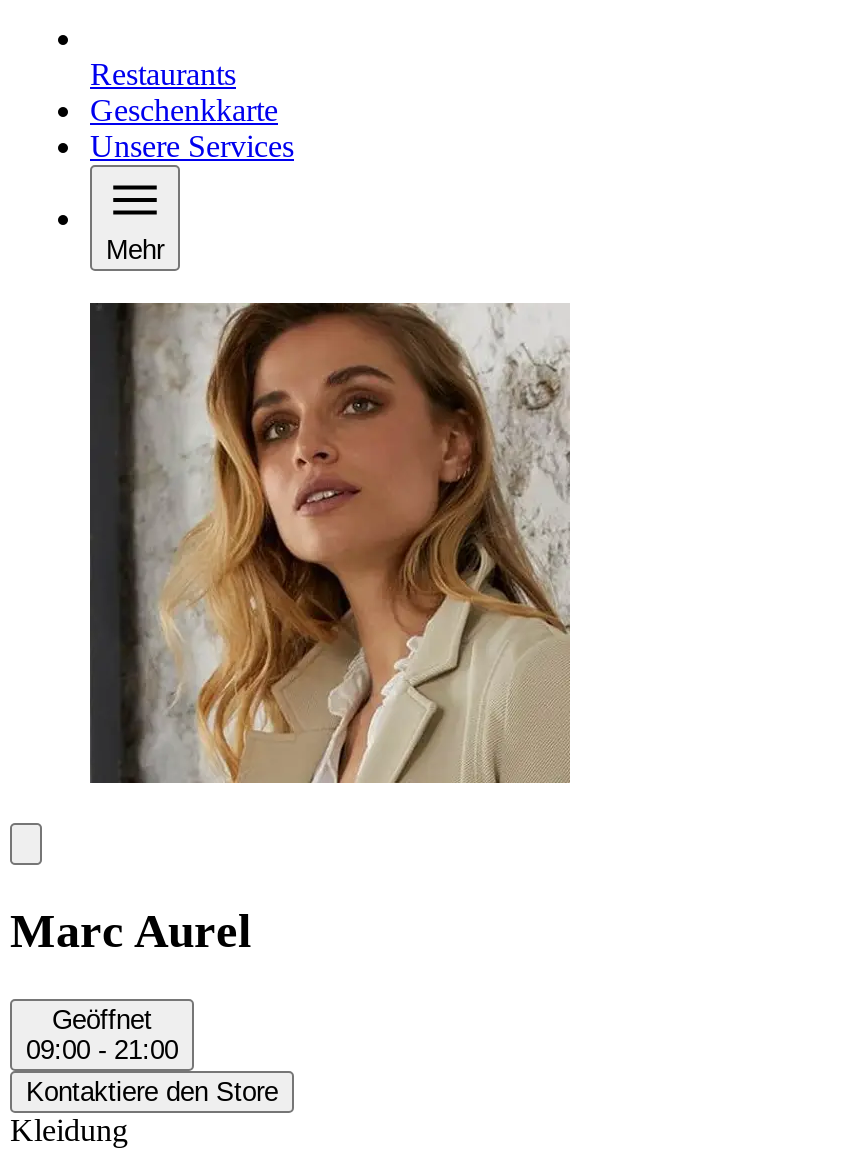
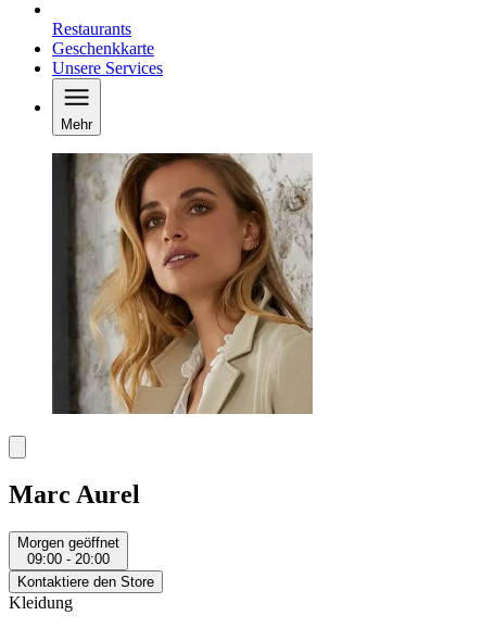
- Geöffnet
- 09:00 - 21:00
+ Morgen geöffnet
+ 09:00 - 20:00
